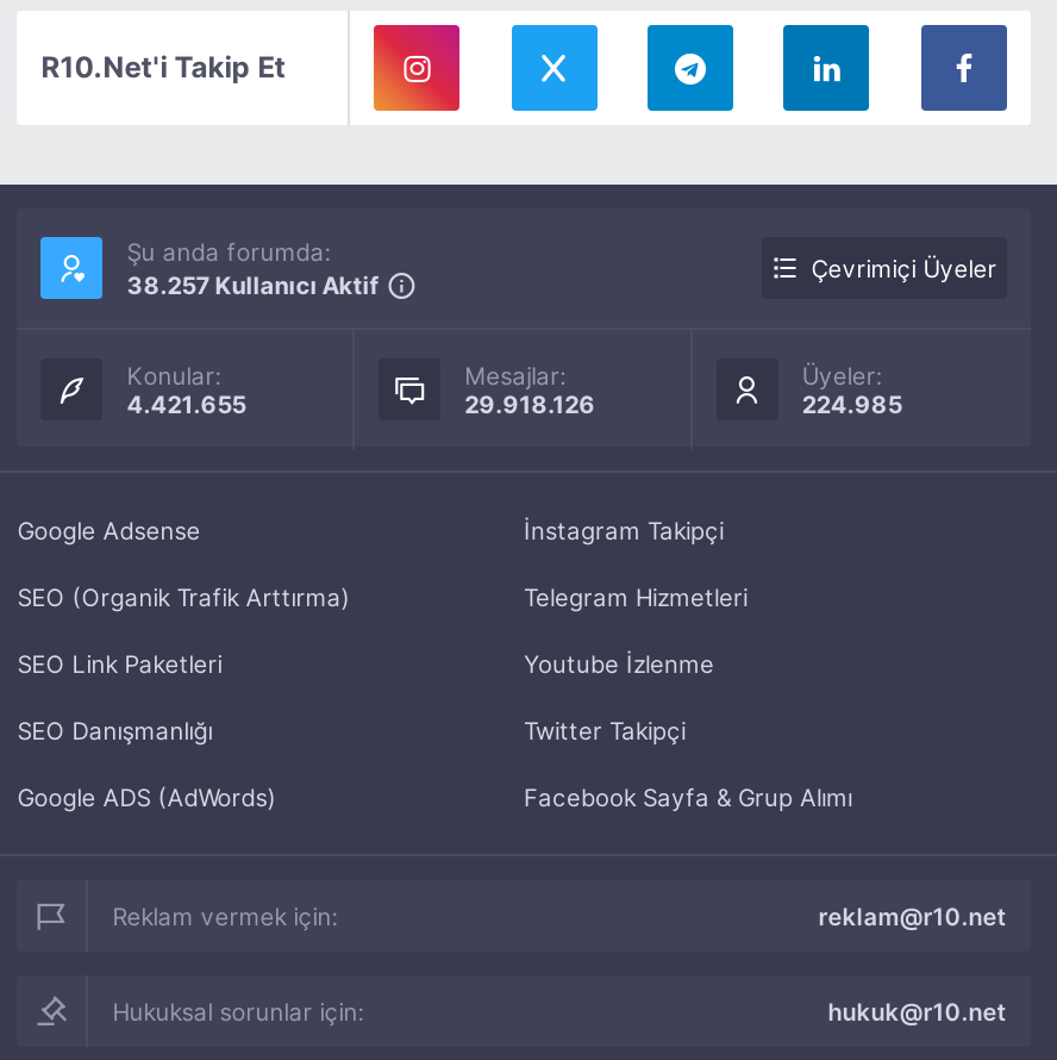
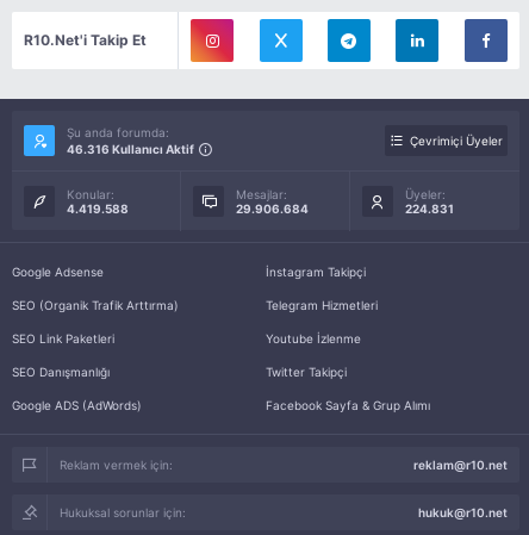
- 38.257 Kullanıcı Aktif
+ 46.316 Kullanıcı Aktif

- 4.421.655
+ 4.419.588

- 29.918.126
+ 29.906.684

- 224.985
+ 224.831
